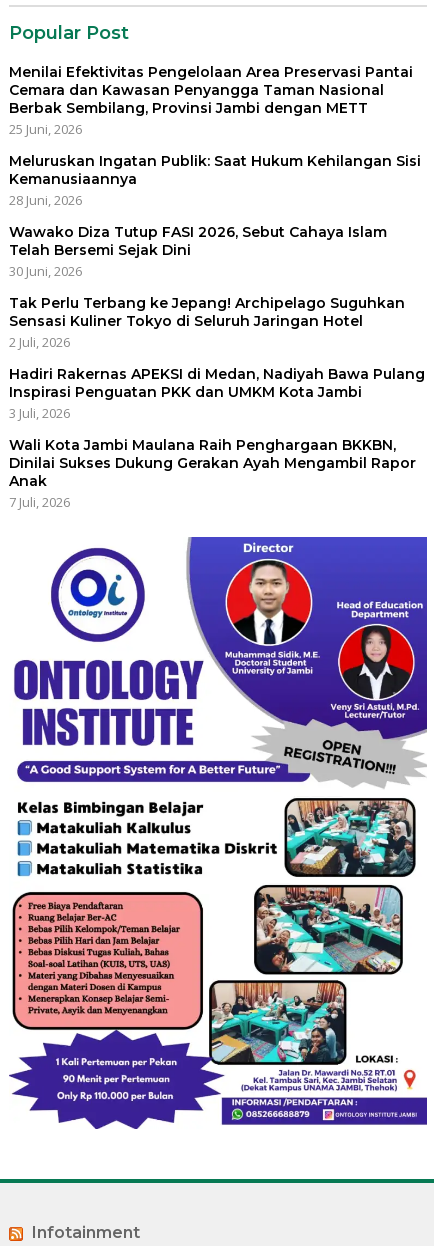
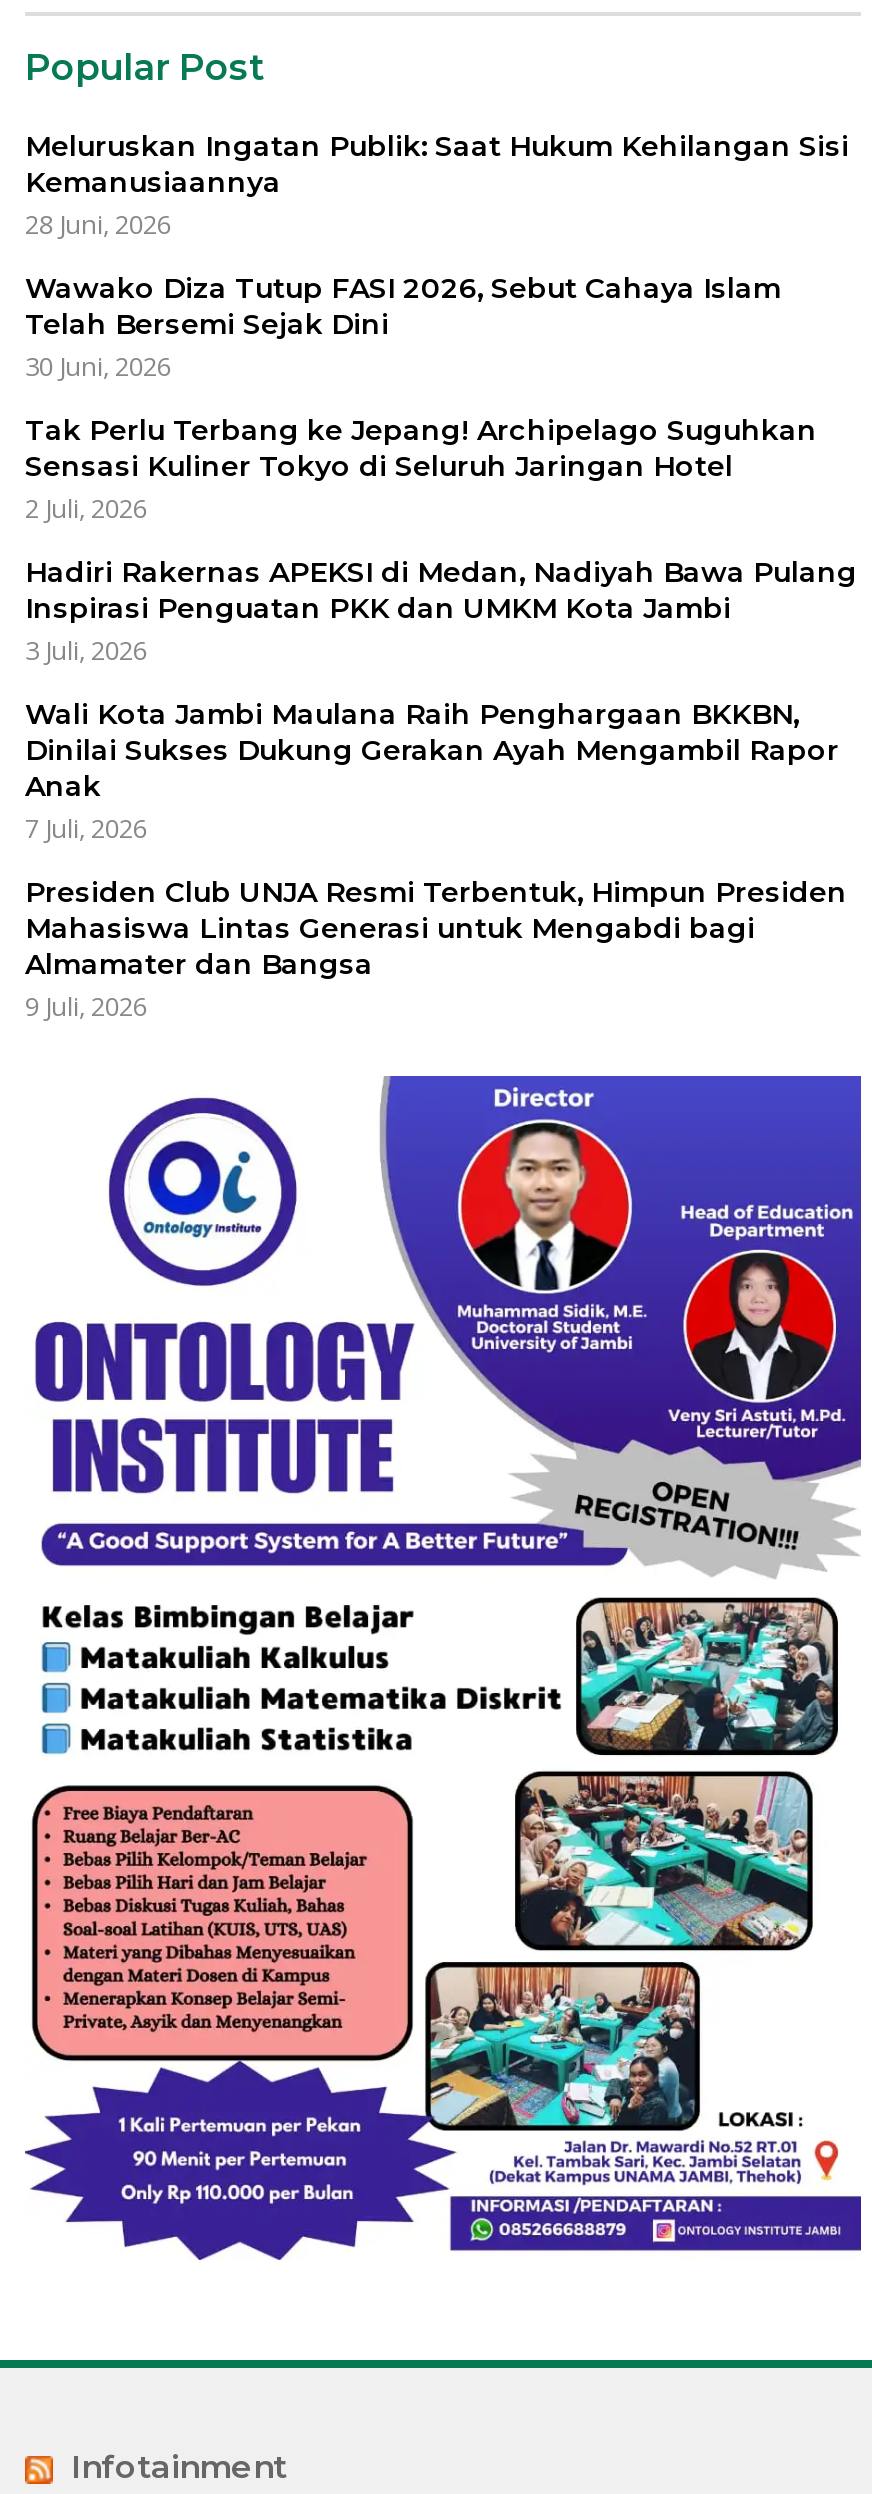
- Menilai Efektivitas Pengelolaan Area Preservasi Pantai
- Cemara dan Kawasan Penyangga Taman Nasional
- Berbak Sembilang, Provinsi Jambi dengan METT
- 25 Juni, 2026

moved up: Meluruskan Ingatan Publik: Saat Hukum Kehilangan Sisi | Kemanusiaannya | 28 Juni, 2026 | ... | Anak | 7 Juli, 2026

+ Presiden Club UNJA Resmi Terbentuk, Himpun Presiden
+ Mahasiswa Lintas Generasi untuk Mengabdi bagi
+ Almamater dan Bangsa
+ 9 Juli, 2026
